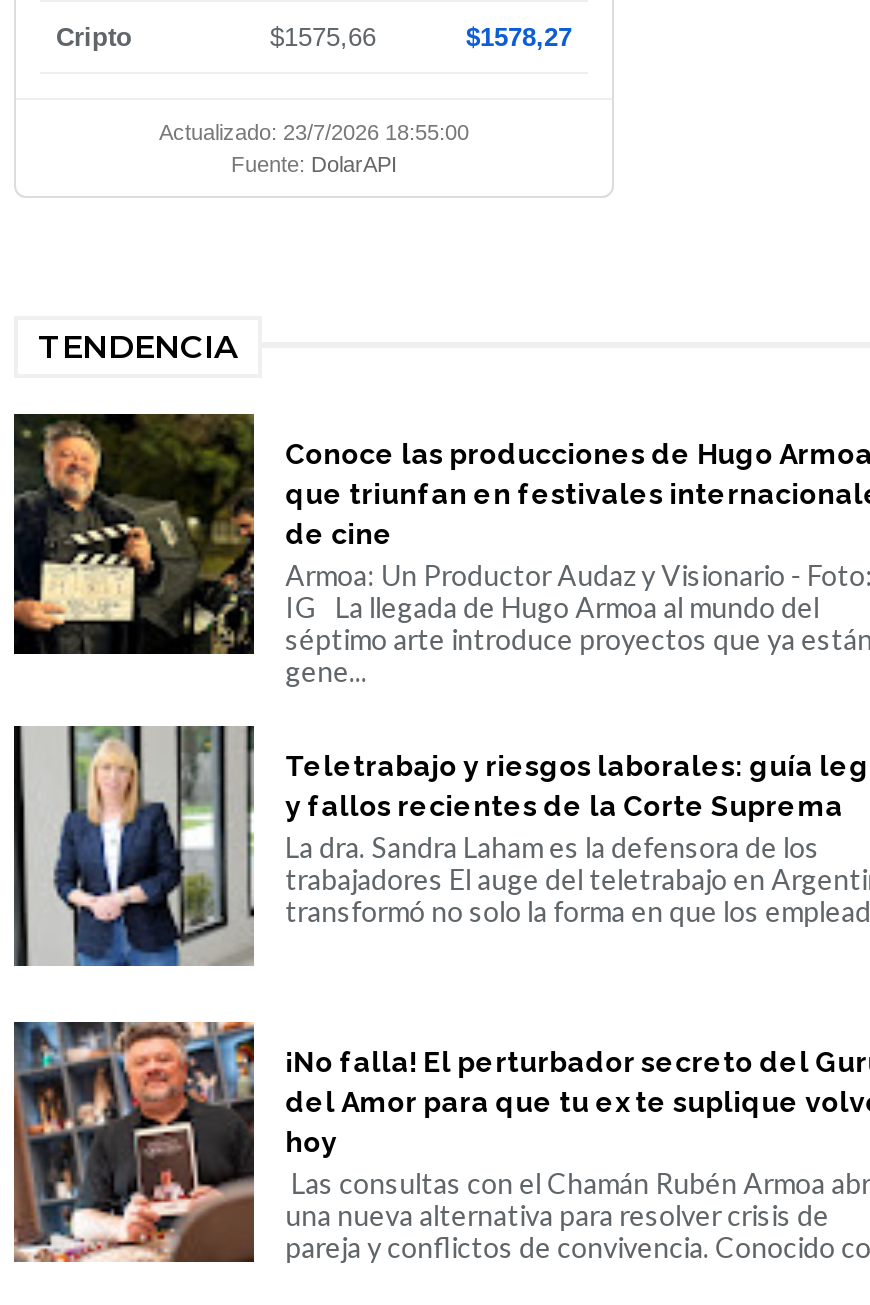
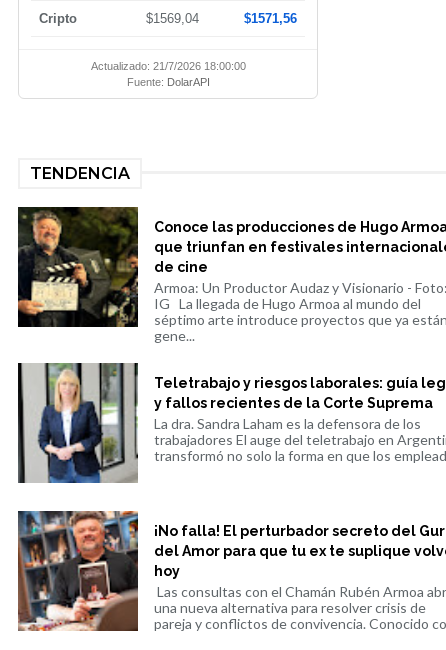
- $1575,66
+ $1569,04

- $1578,27
+ $1571,56

- Actualizado: 23/7/2026 18:55:00
+ Actualizado: 21/7/2026 18:00:00
